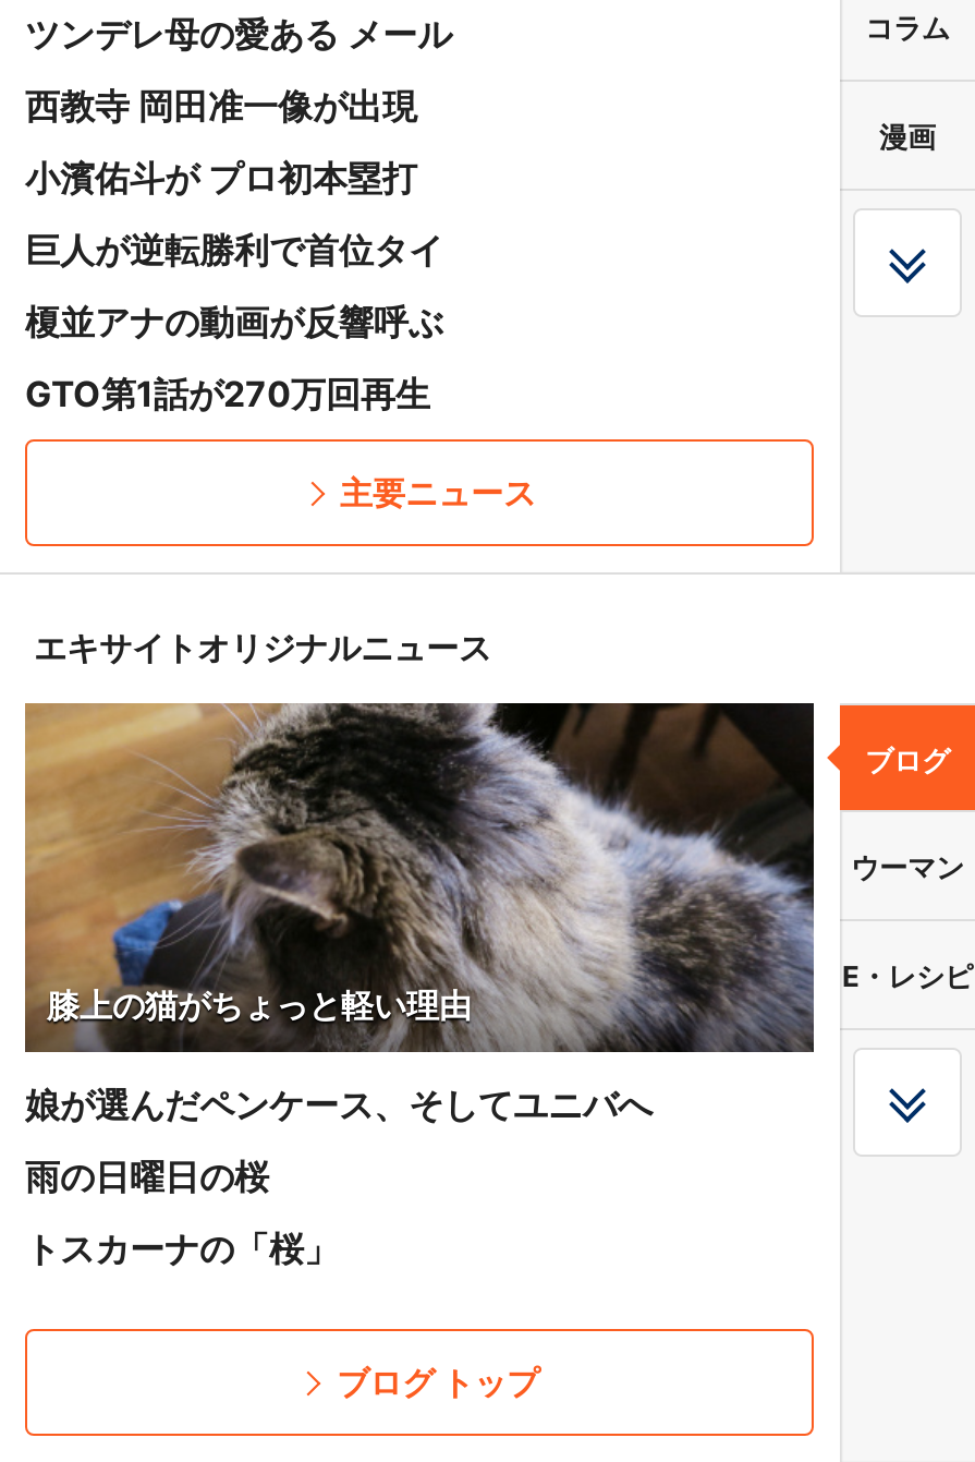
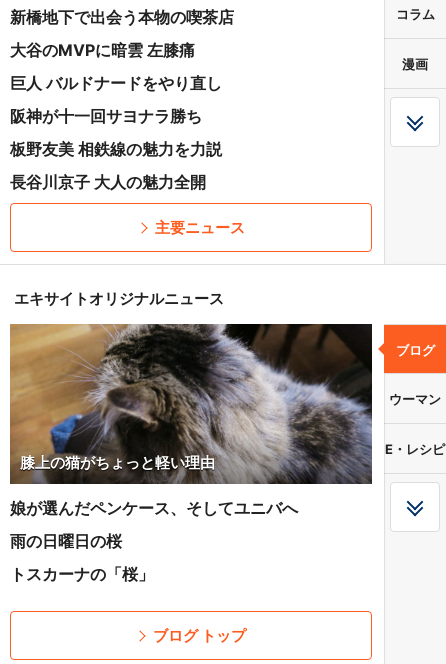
- ツンデレ母の愛ある メール
+ 新橋地下で出会う本物の喫茶店

- 西教寺 岡田准一像が出現
+ 大谷のMVPに暗雲 左膝痛

- 小濱佑斗が プロ初本塁打
+ 巨人 バルドナードをやり直し

- 巨人が逆転勝利で首位タイ
+ 阪神が十一回サヨナラ勝ち

- 榎並アナの動画が反響呼ぶ
+ 板野友美 相鉄線の魅力を力説

- GTO第1話が270万回再生
+ 長谷川京子 大人の魅力全開
